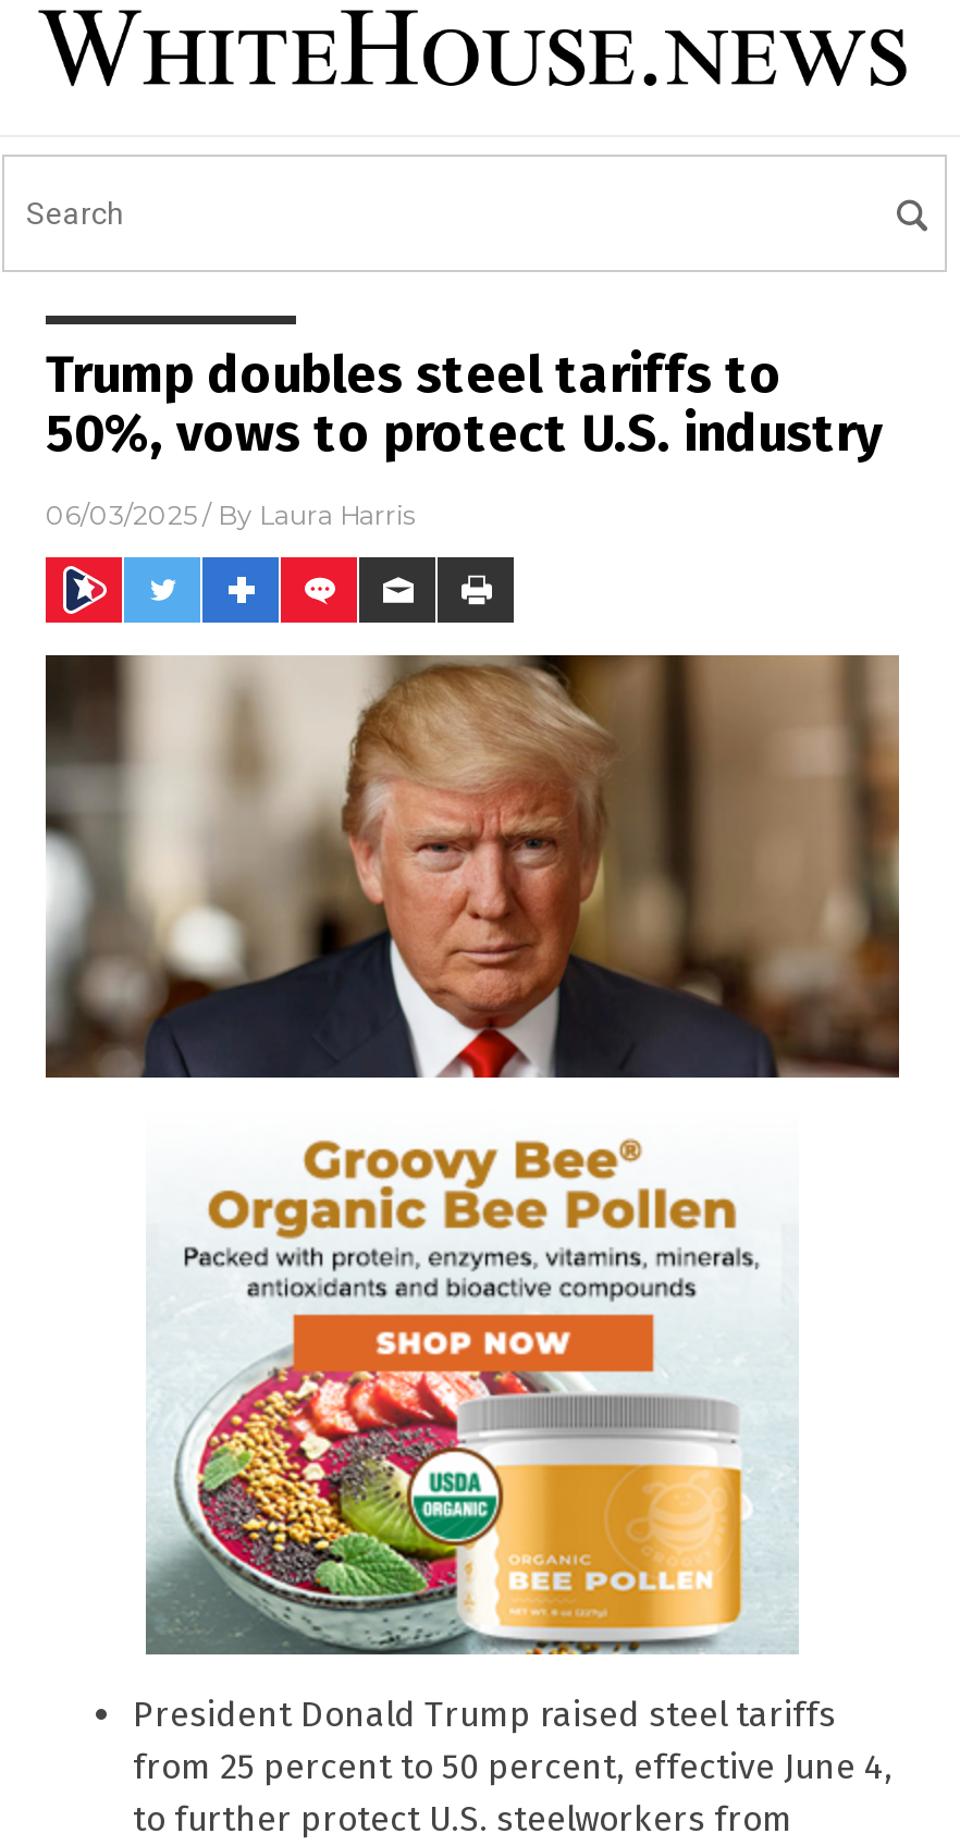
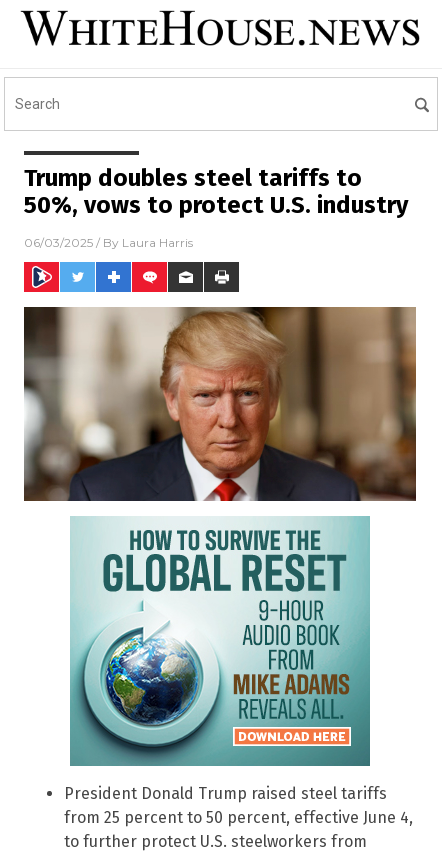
- [image]
+ [image]
